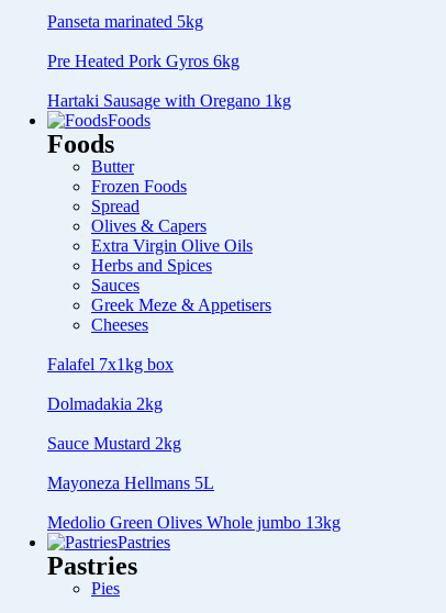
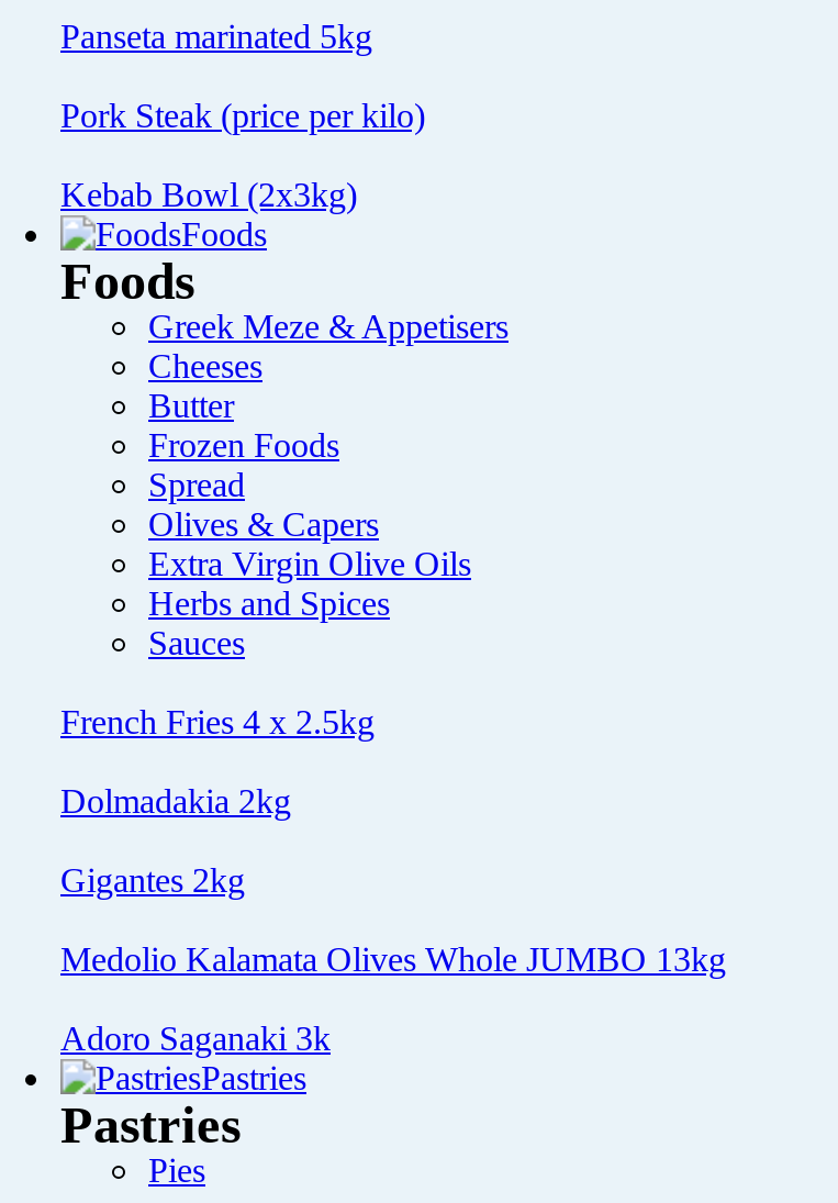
- Pre Heated Pork Gyros 6kg
+ Pork Steak (price per kilo)

- Hartaki Sausage with Oregano 1kg
+ Kebab Bowl (2x3kg)

moved down: Butter | Frozen Foods | Spread | Olives & Capers | Extra Virgin Olive Oils | Herbs and Spices | Sauces

moved up: Greek Meze & Appetisers | Cheeses

- Falafel 7x1kg box
+ French Fries 4 x 2.5kg

- Sauce Mustard 2kg
+ Gigantes 2kg

- Mayoneza Hellmans 5L
+ Medolio Kalamata Olives Whole JUMBO 13kg

- Medolio Green Olives Whole jumbo 13kg
+ Adoro Saganaki 3k
